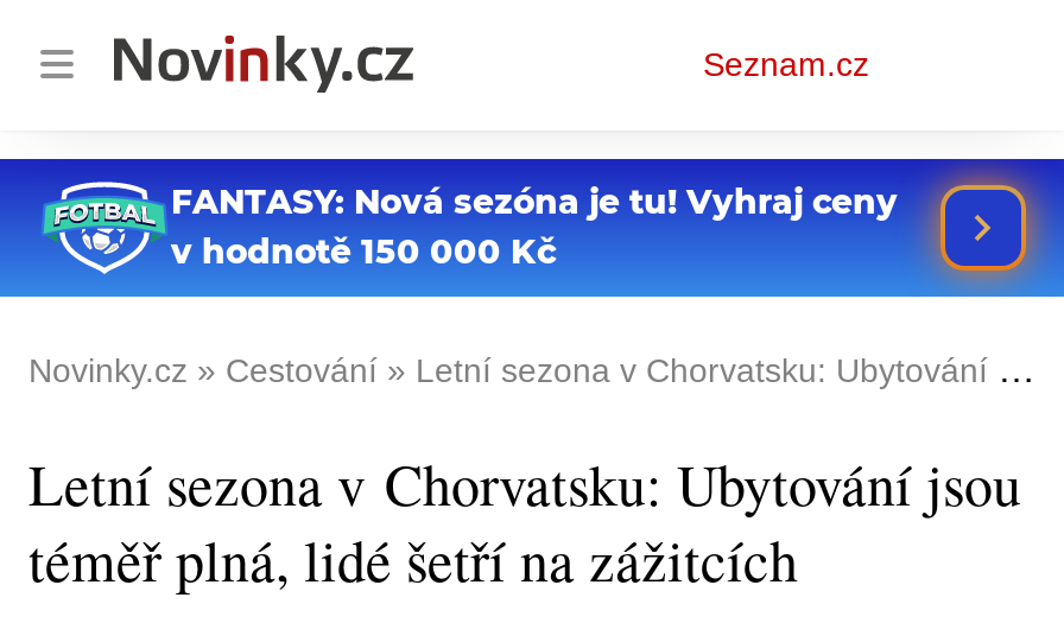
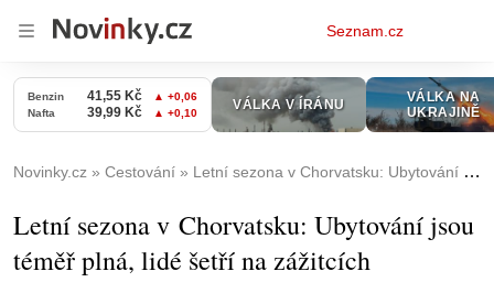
- [image]
+ [image]
